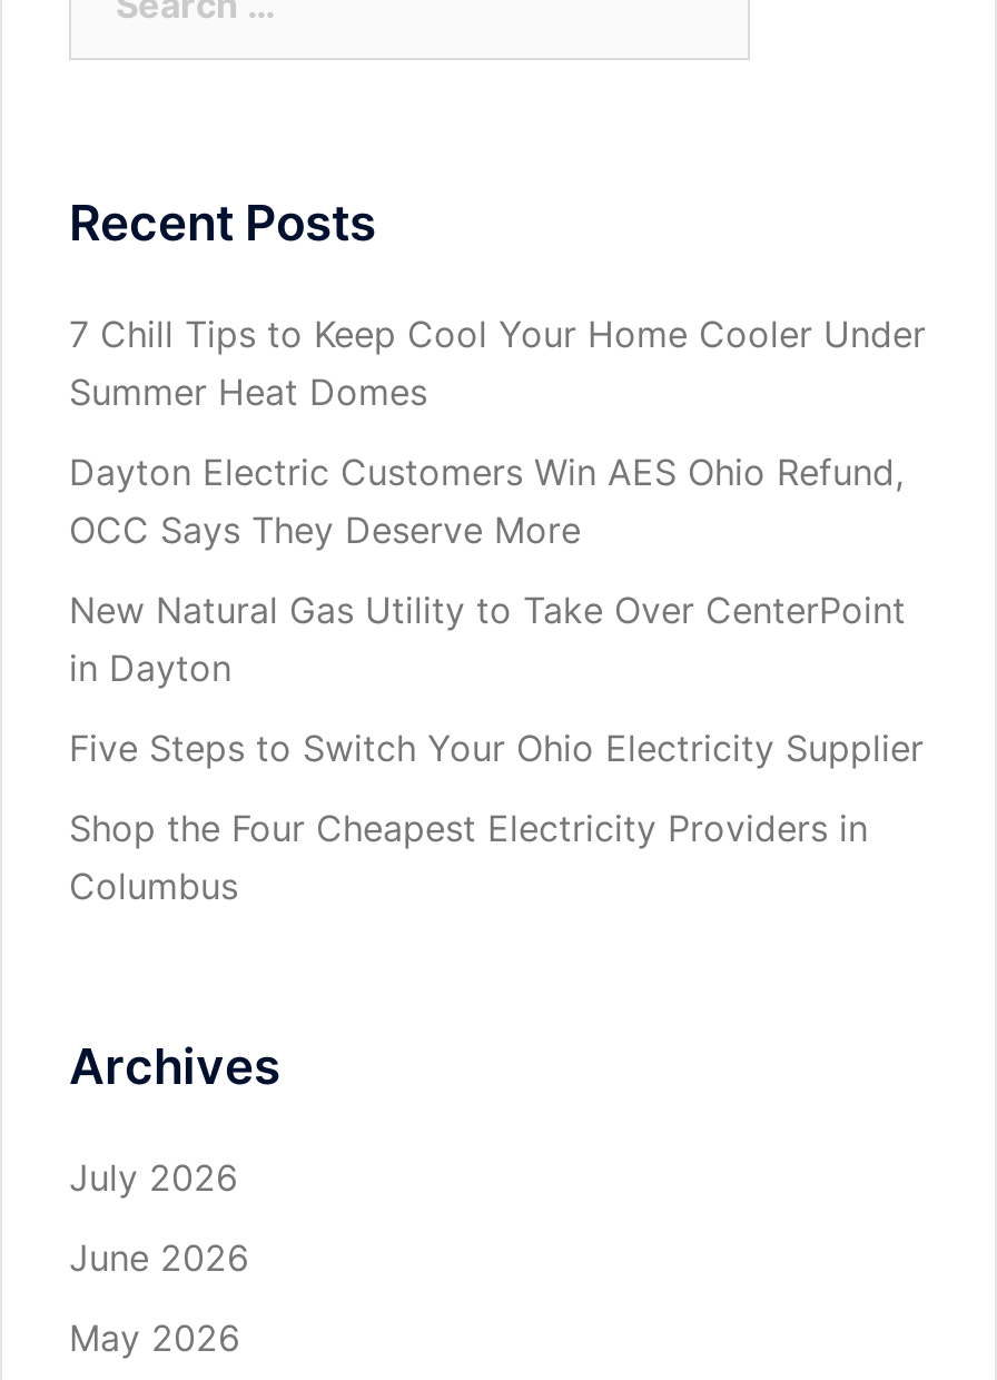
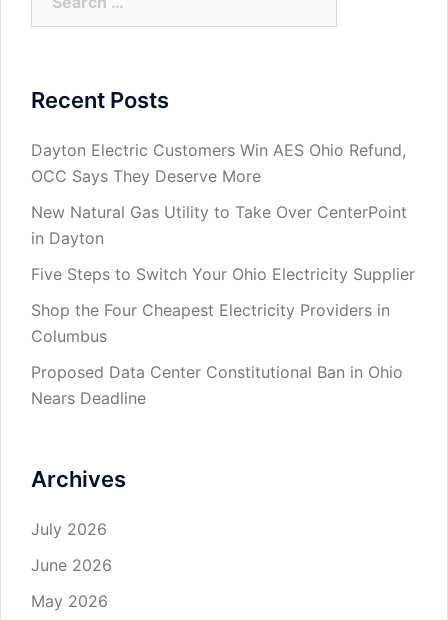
- 7 Chill Tips to Keep Cool Your Home Cooler Under
- Summer Heat Domes

moved up: Dayton Electric Customers Win AES Ohio Refund, | OCC Says They Deserve More | New Natural Gas Utility to Take Over CenterPoint | in Dayton | Five Steps to Switch Your Ohio Electricity Supplier | Shop the Four Cheapest Electricity Providers in | Columbus

+ Proposed Data Center Constitutional Ban in Ohio
+ Nears Deadline
